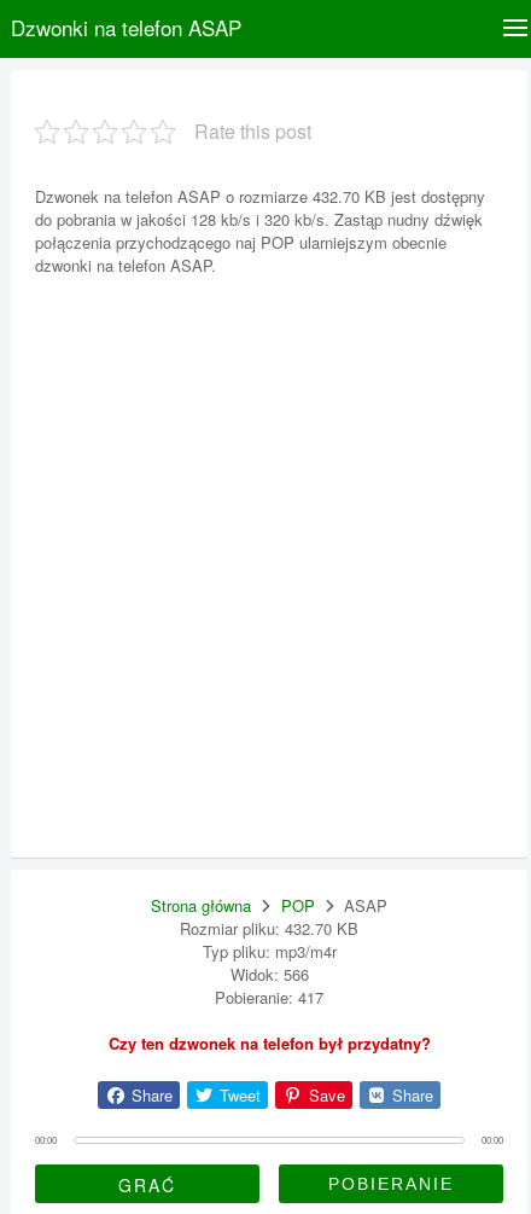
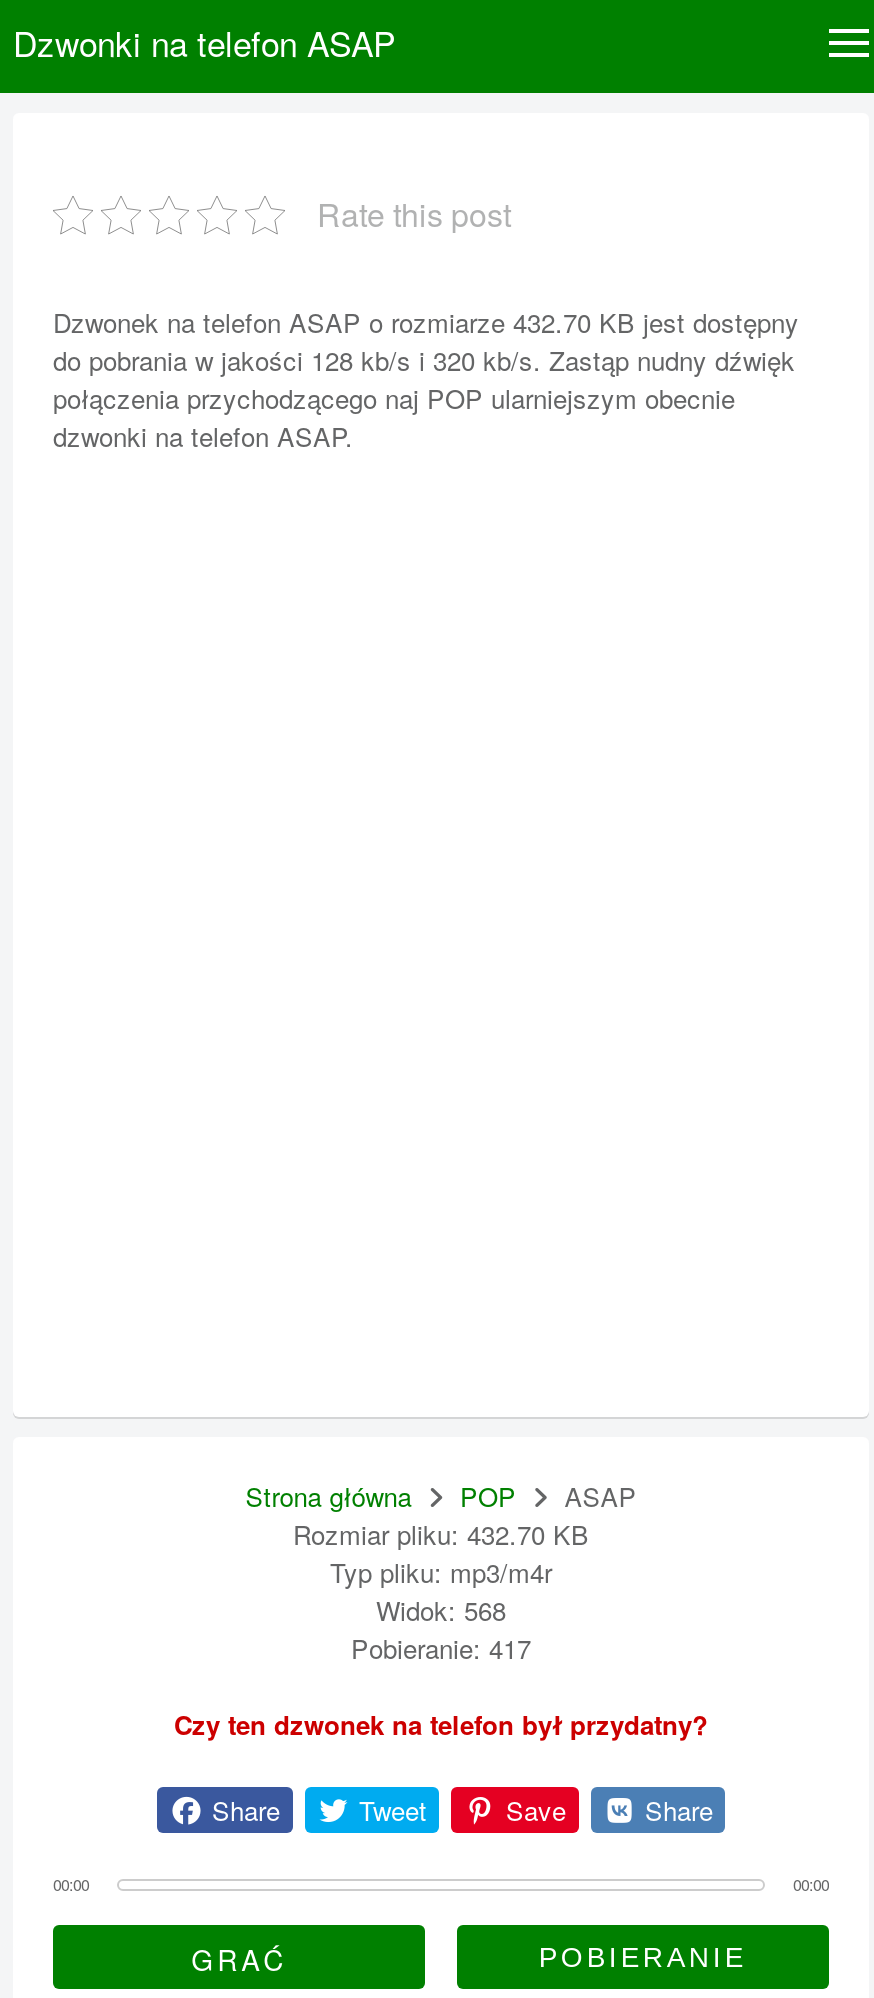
- Widok: 566
+ Widok: 568
